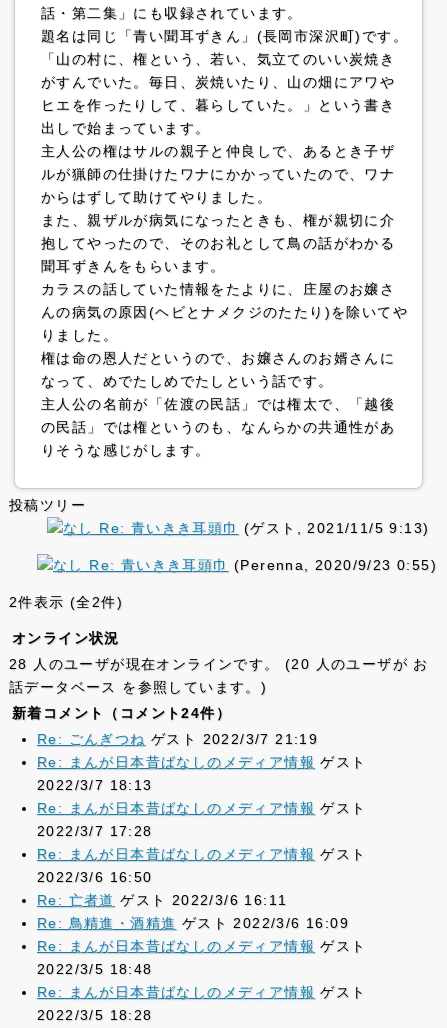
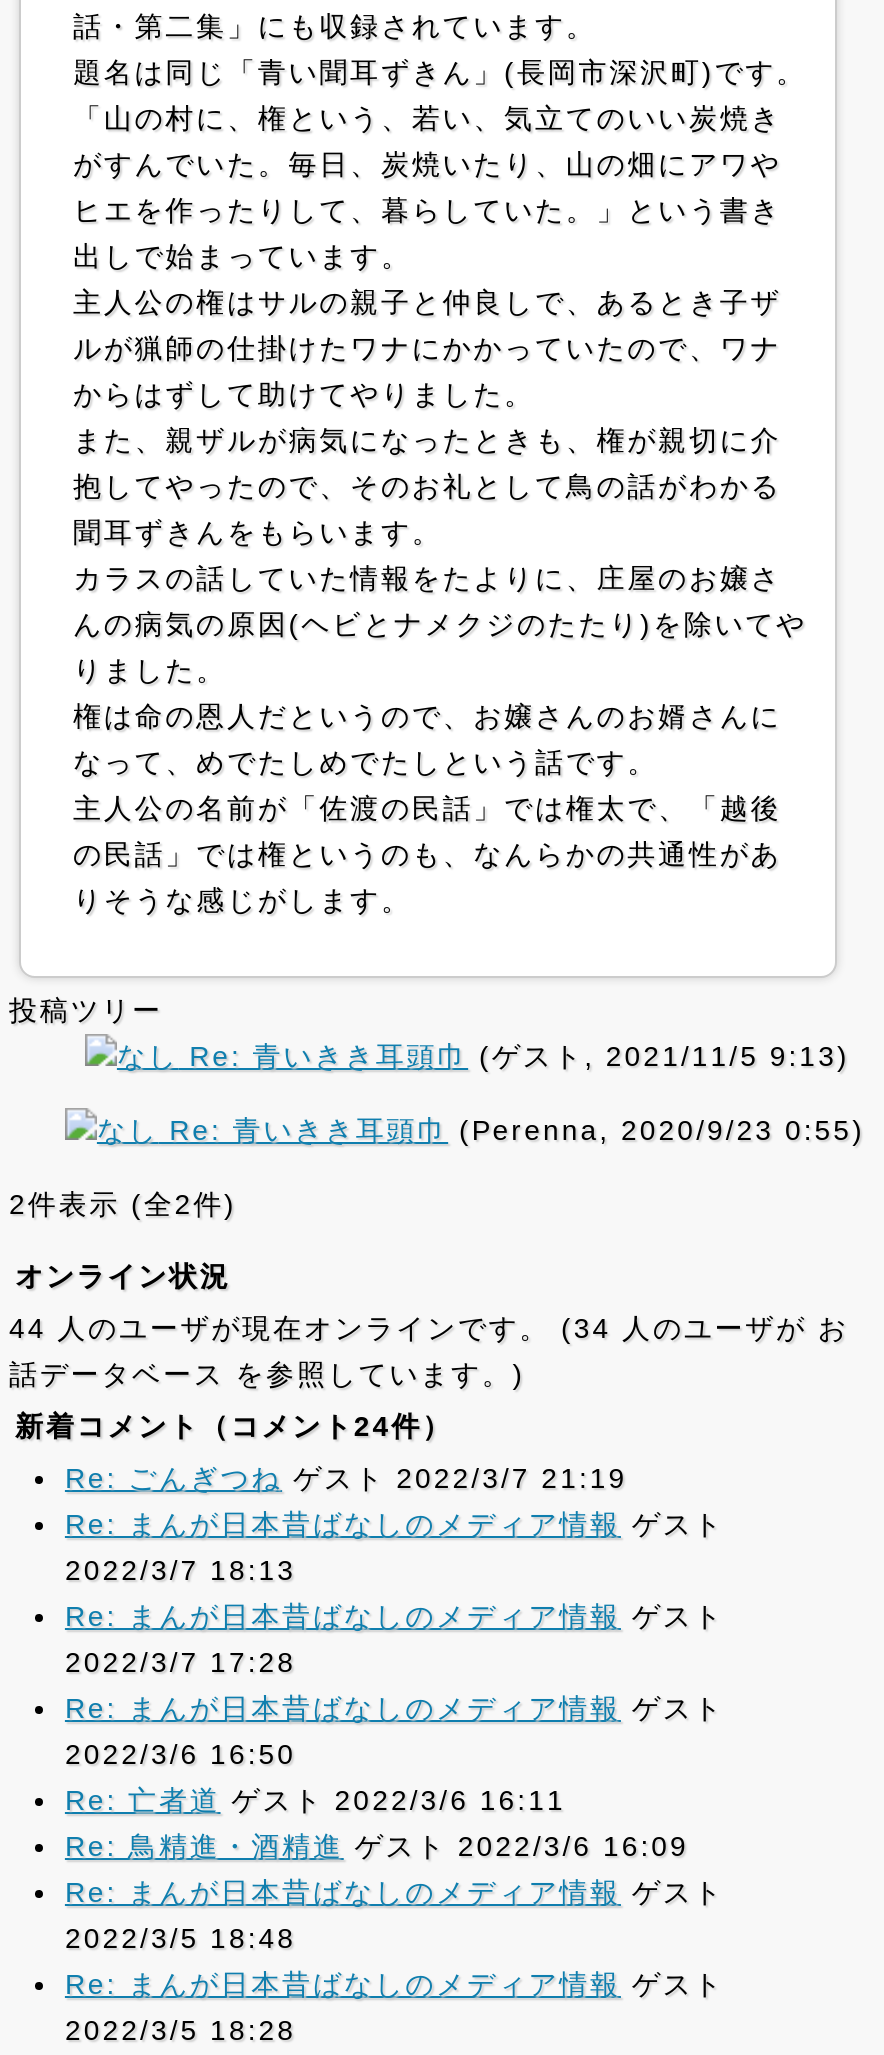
- 28 人のユーザが現在オンラインです。 (20 人のユーザが お
+ 44 人のユーザが現在オンラインです。 (34 人のユーザが お
